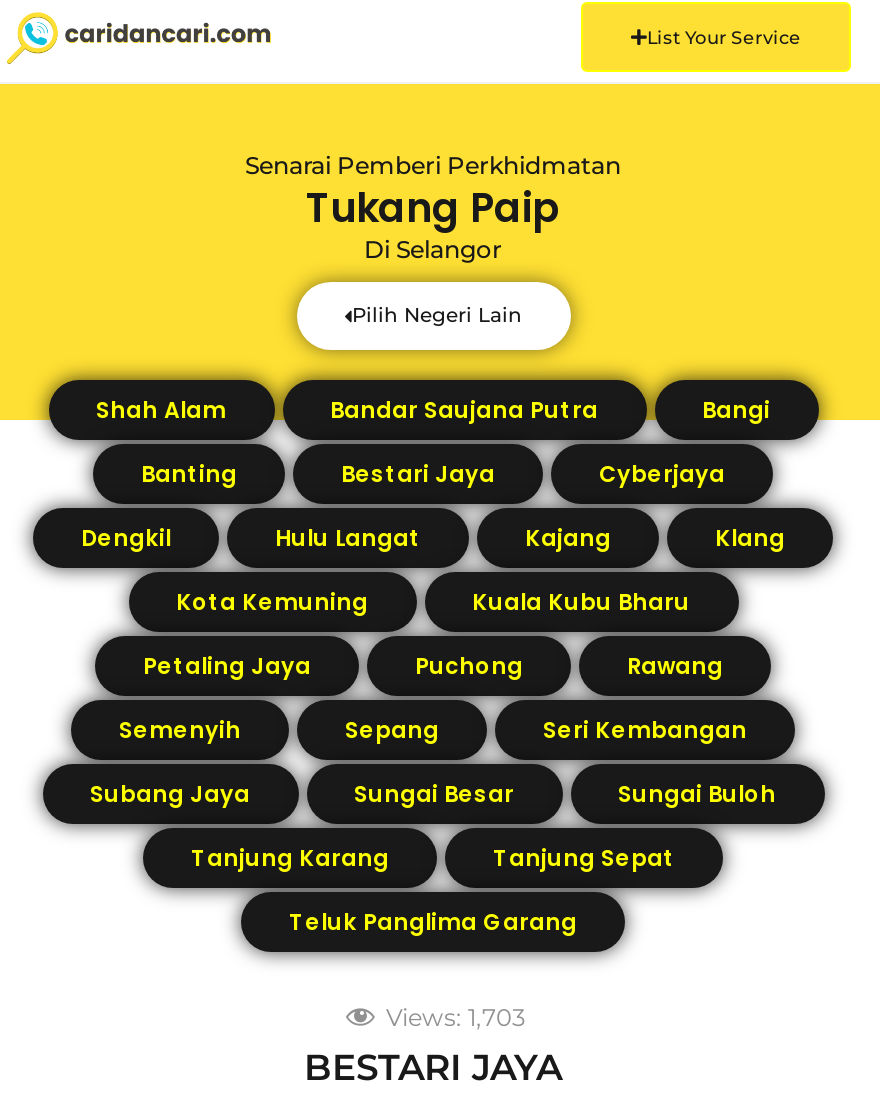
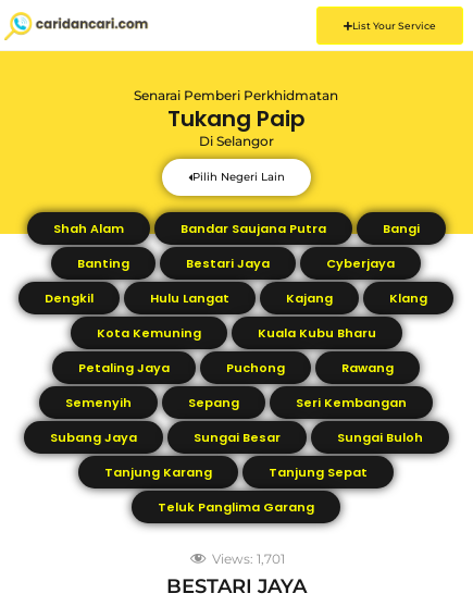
- Views: 1,703
+ Views: 1,701
